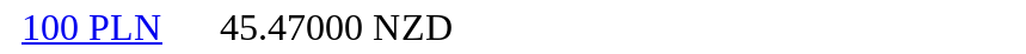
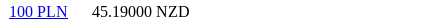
- 100 PLN 45.47000 NZD
+ 100 PLN 45.19000 NZD
